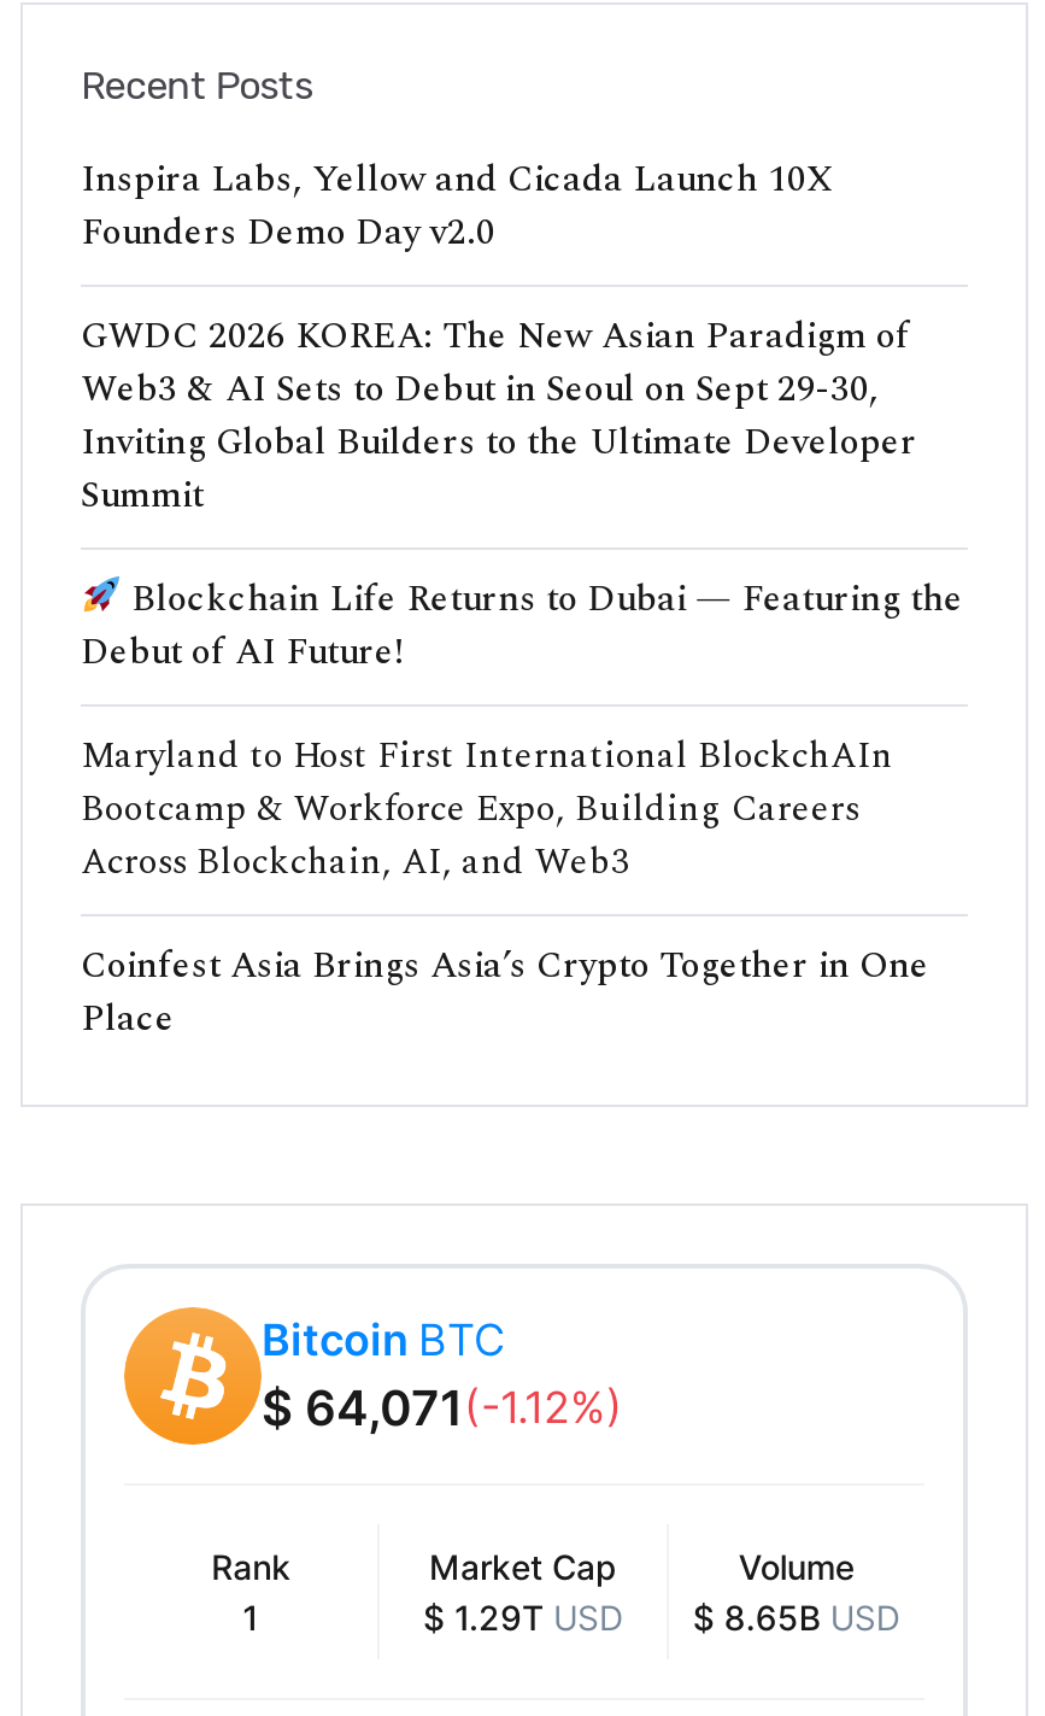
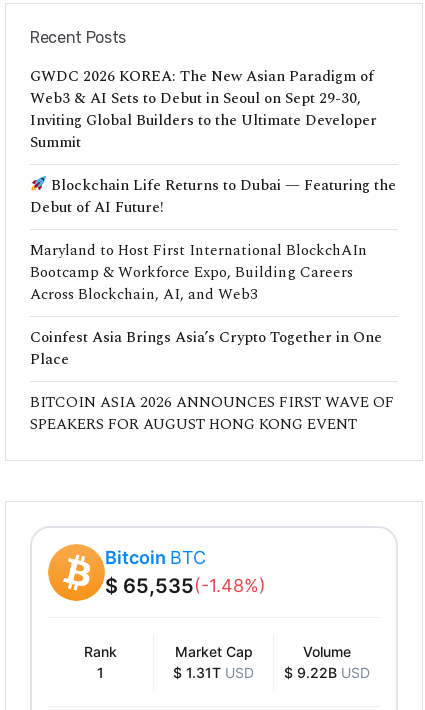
- Inspira Labs, Yellow and Cicada Launch 10X
- Founders Demo Day v2.0

moved up: GWDC 2026 KOREA: The New Asian Paradigm of | Web3 & AI Sets to Debut in Seoul on Sept 29-30, | Inviting Global Builders to the Ultimate Developer | ... | Coinfest Asia Brings Asia’s Crypto Together in One | Place

+ BITCOIN ASIA 2026 ANNOUNCES FIRST WAVE OF
+ SPEAKERS FOR AUGUST HONG KONG EVENT

- $ 64,071 (-1.12%)
+ $ 65,535 (-1.48%)

- $ 1.29T USD
+ $ 1.31T USD

- $ 8.65B USD
+ $ 9.22B USD
